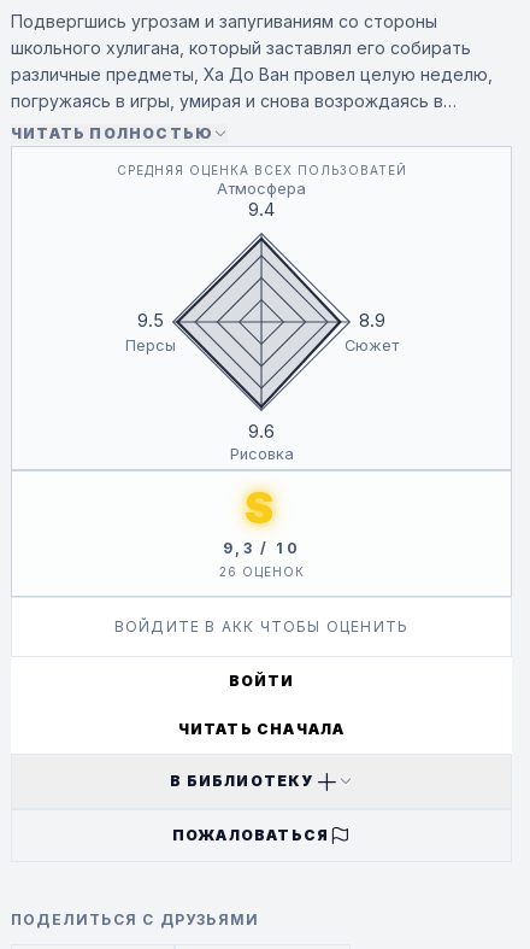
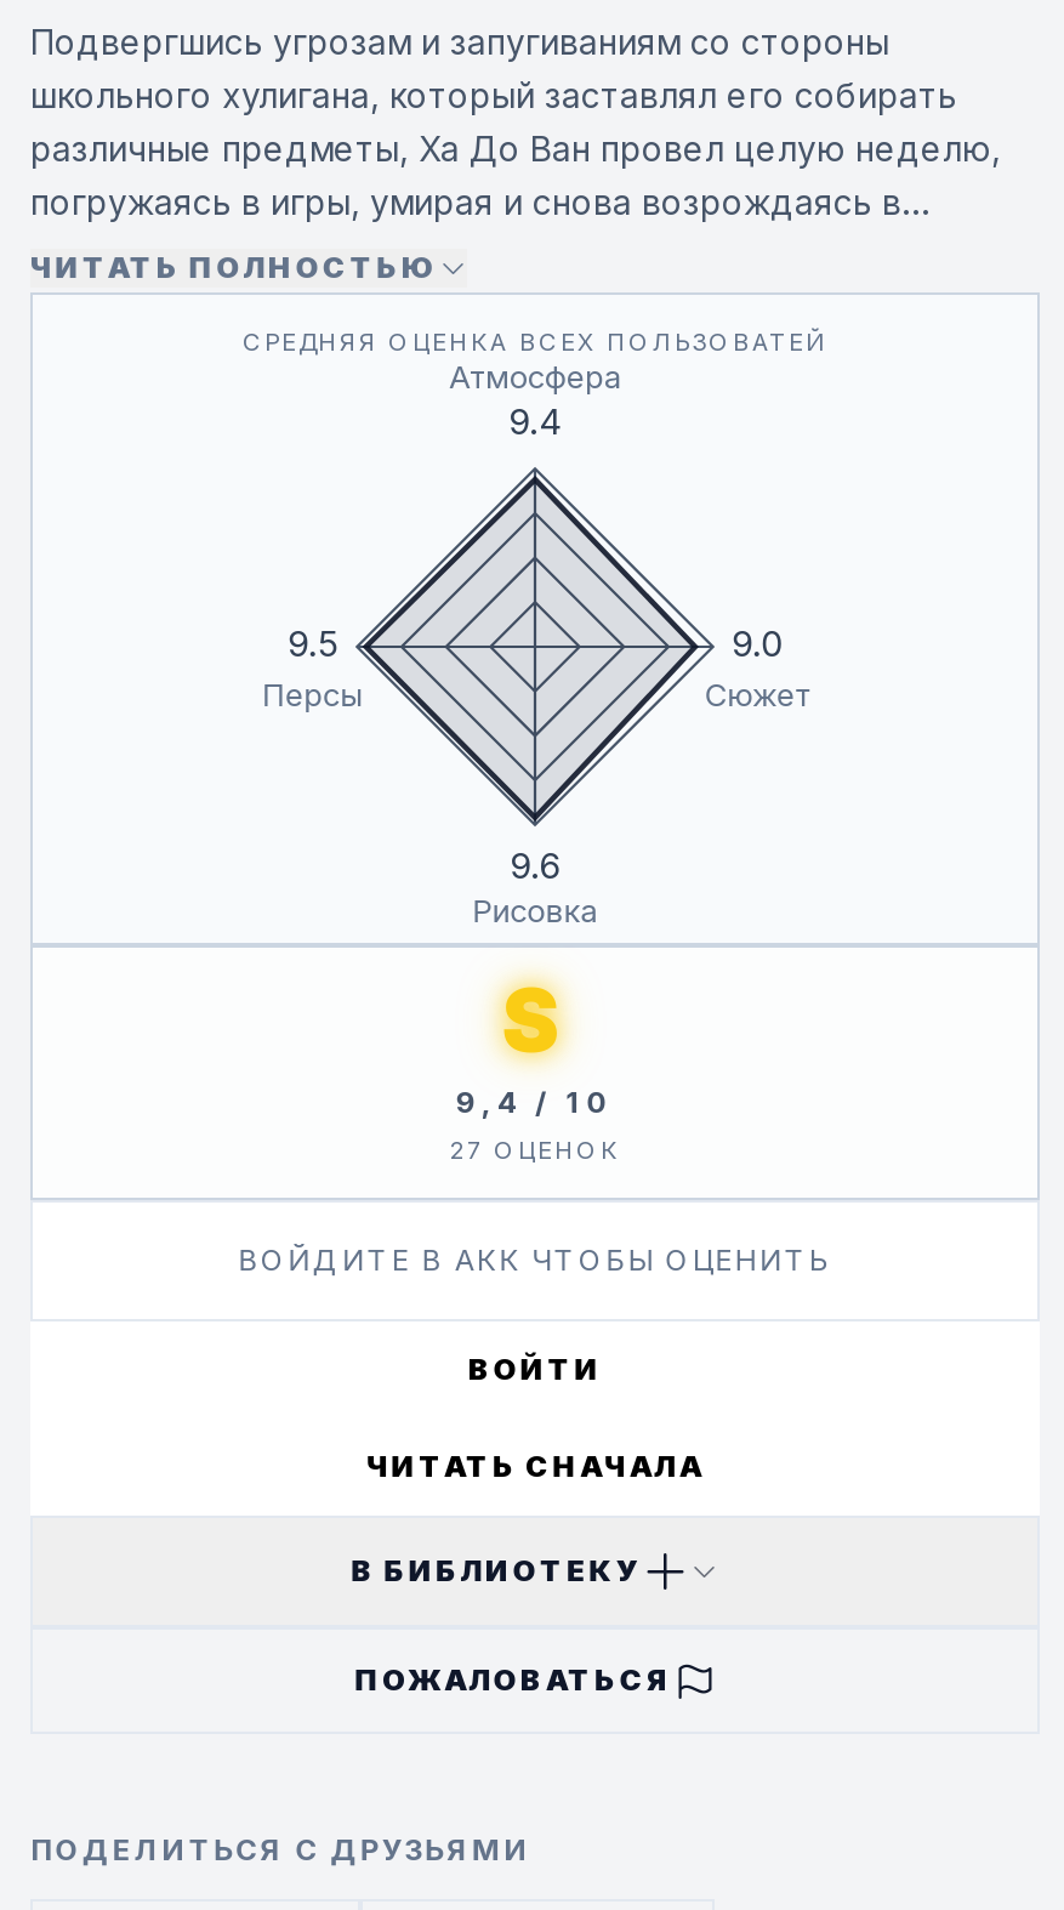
- 8.9
+ 9.0

- 9,3 / 10
+ 9,4 / 10

- 26 ОЦЕНОК
+ 27 ОЦЕНОК
